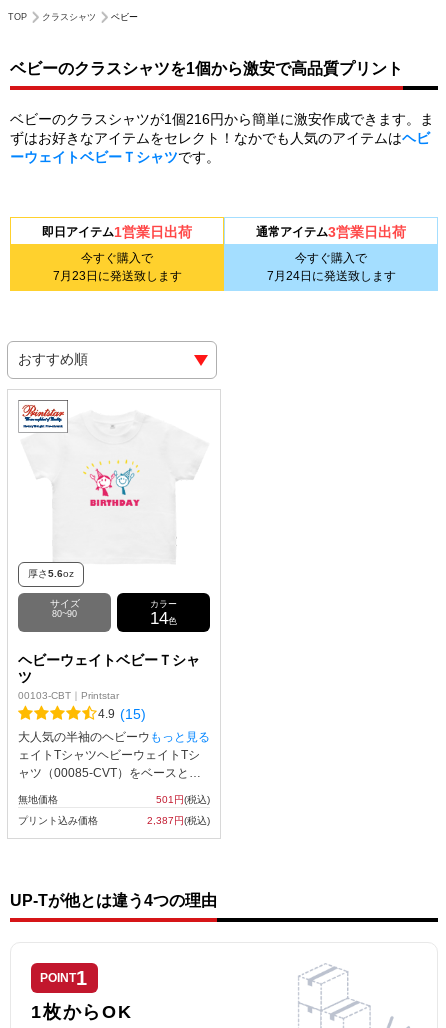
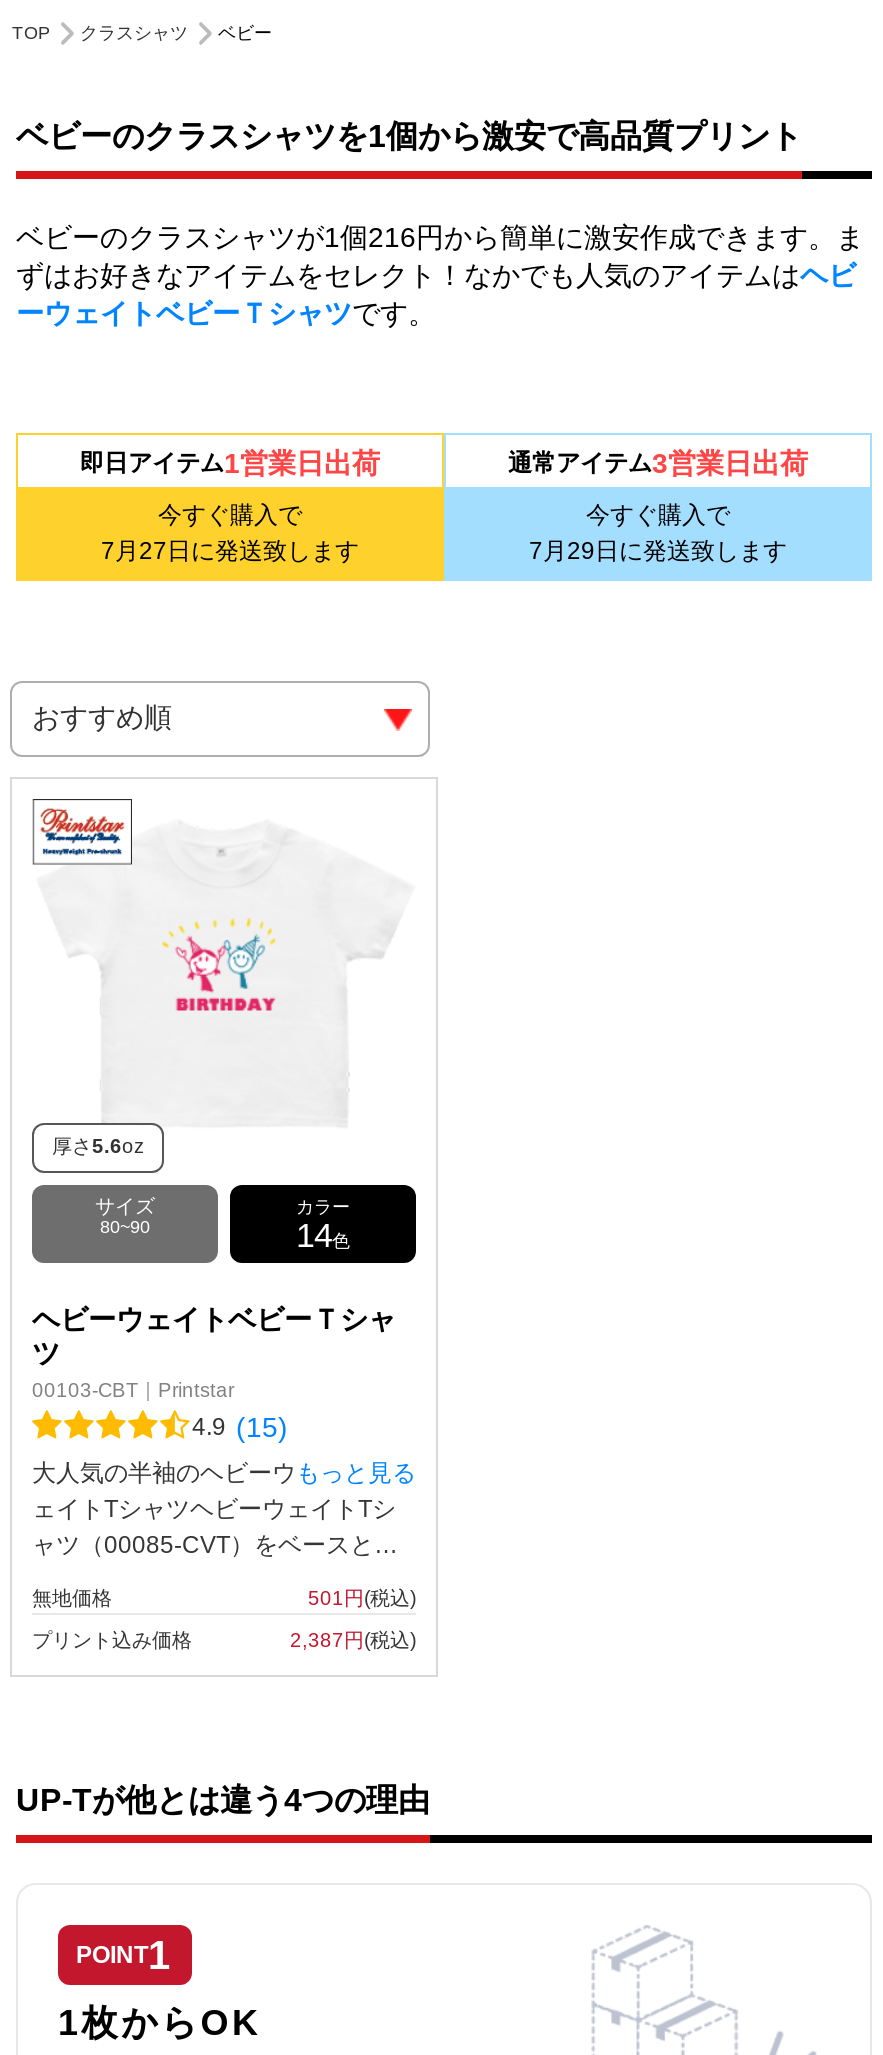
- 7月23日に発送致します
+ 7月27日に発送致します

- 7月24日に発送致します
+ 7月29日に発送致します
